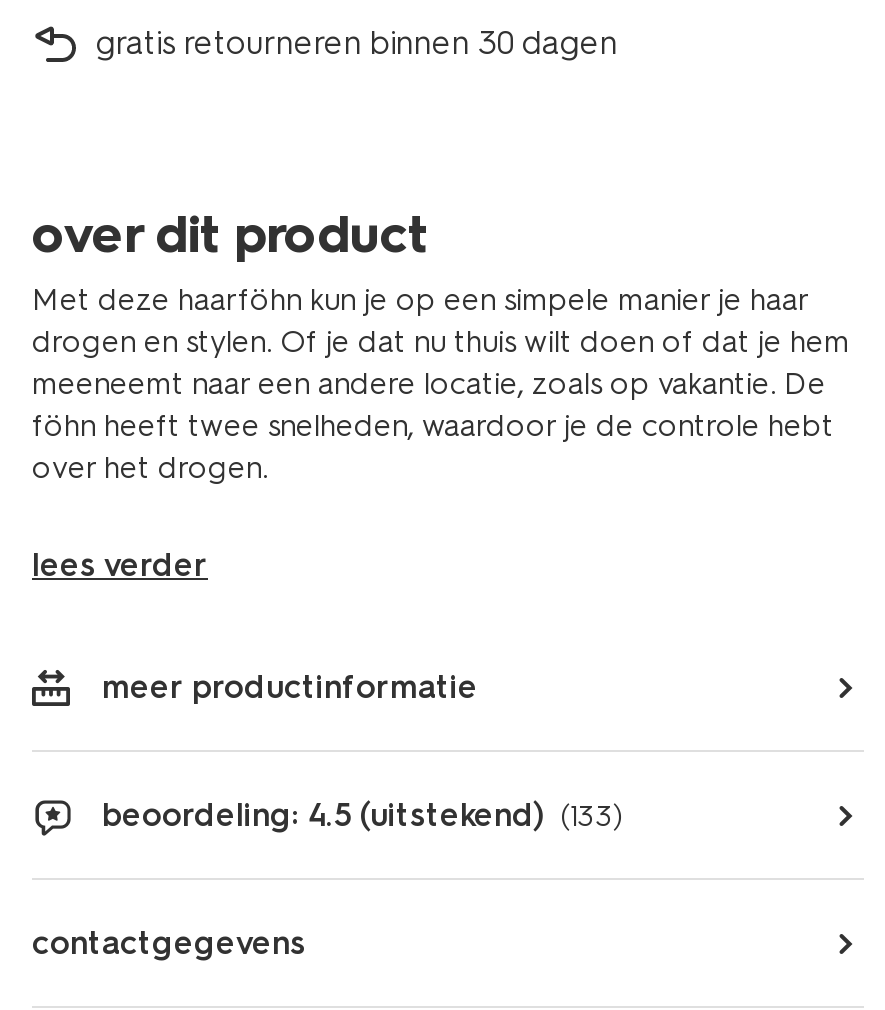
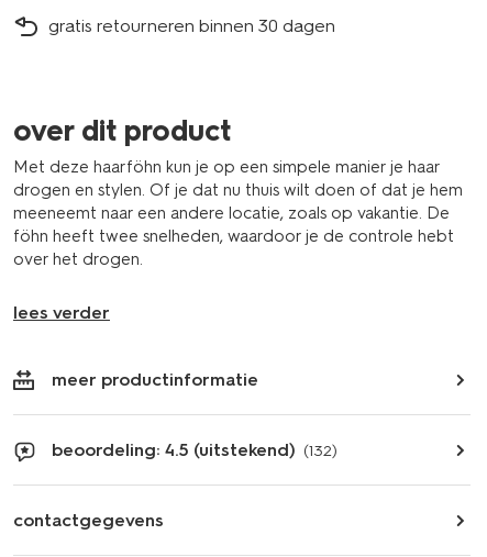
- beoordeling: 4.5 (uitstekend) (133)
+ beoordeling: 4.5 (uitstekend) (132)
